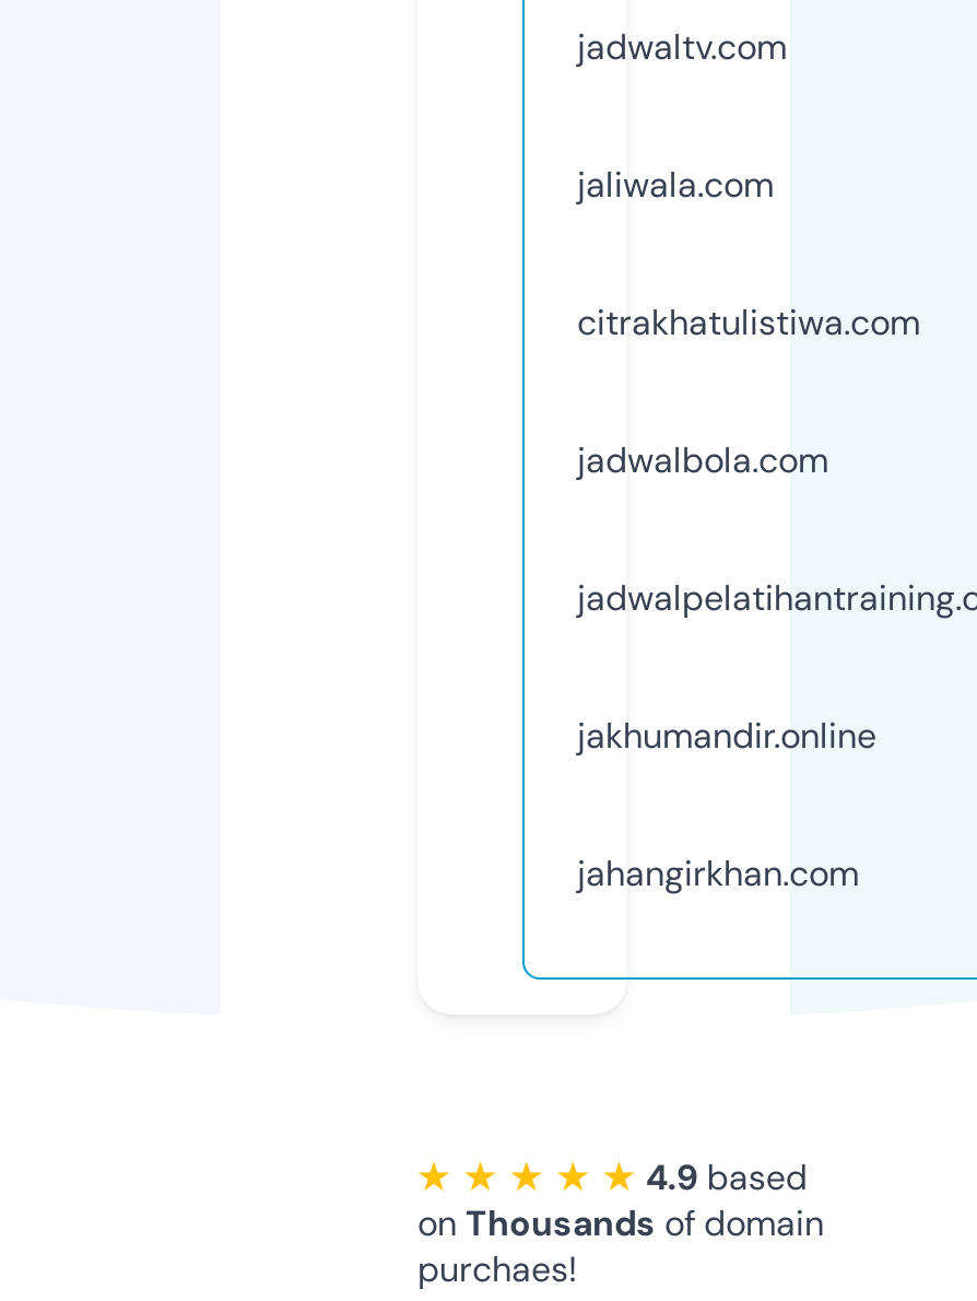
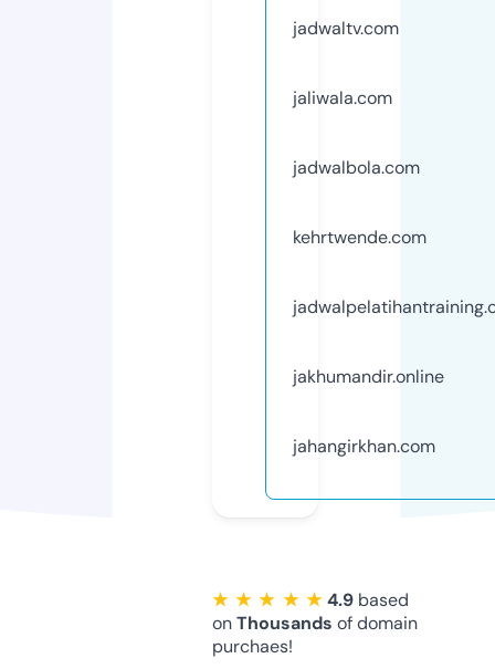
- citrakhatulistiwa.com

moved up: jadwalbola.com

+ kehrtwende.com
